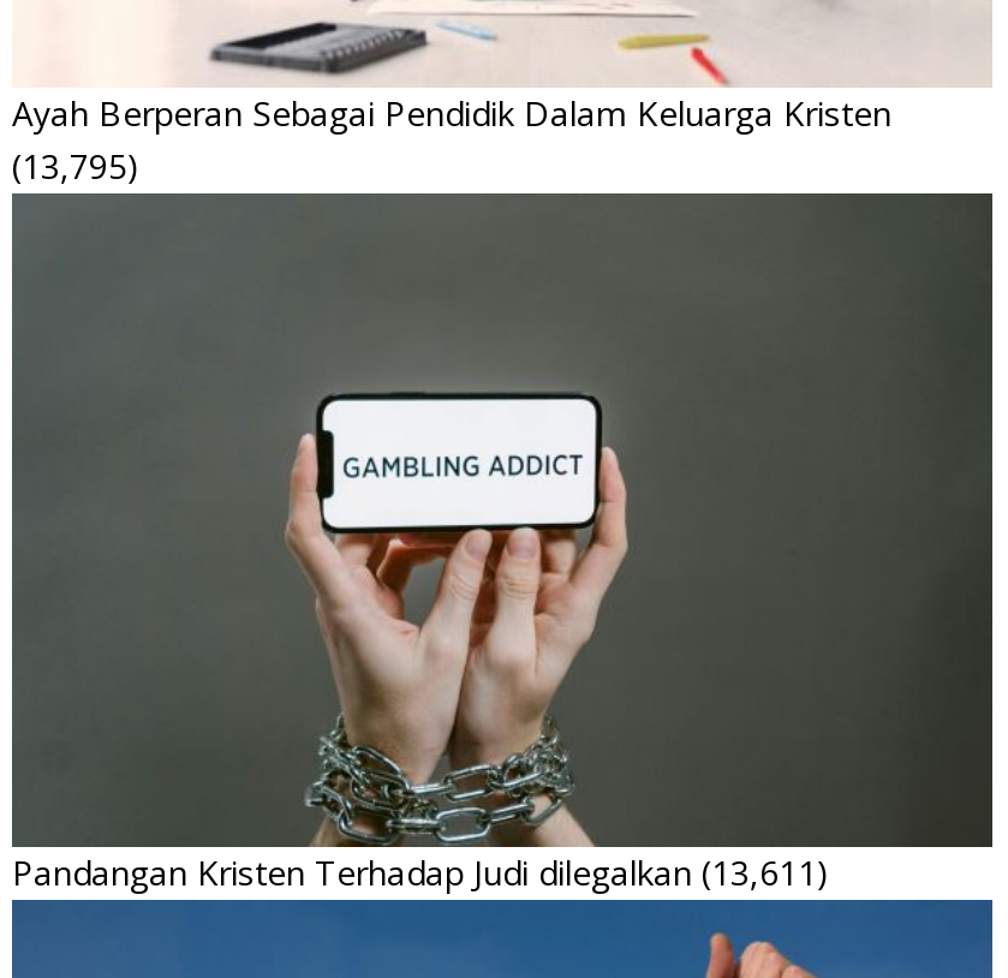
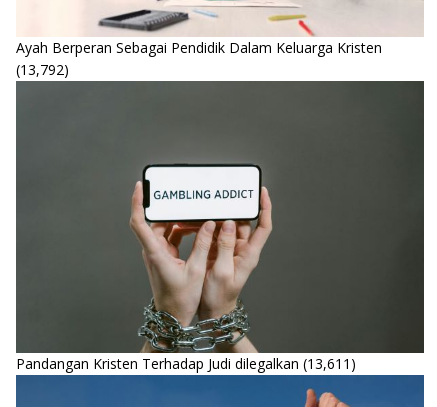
- (13,795)
+ (13,792)
